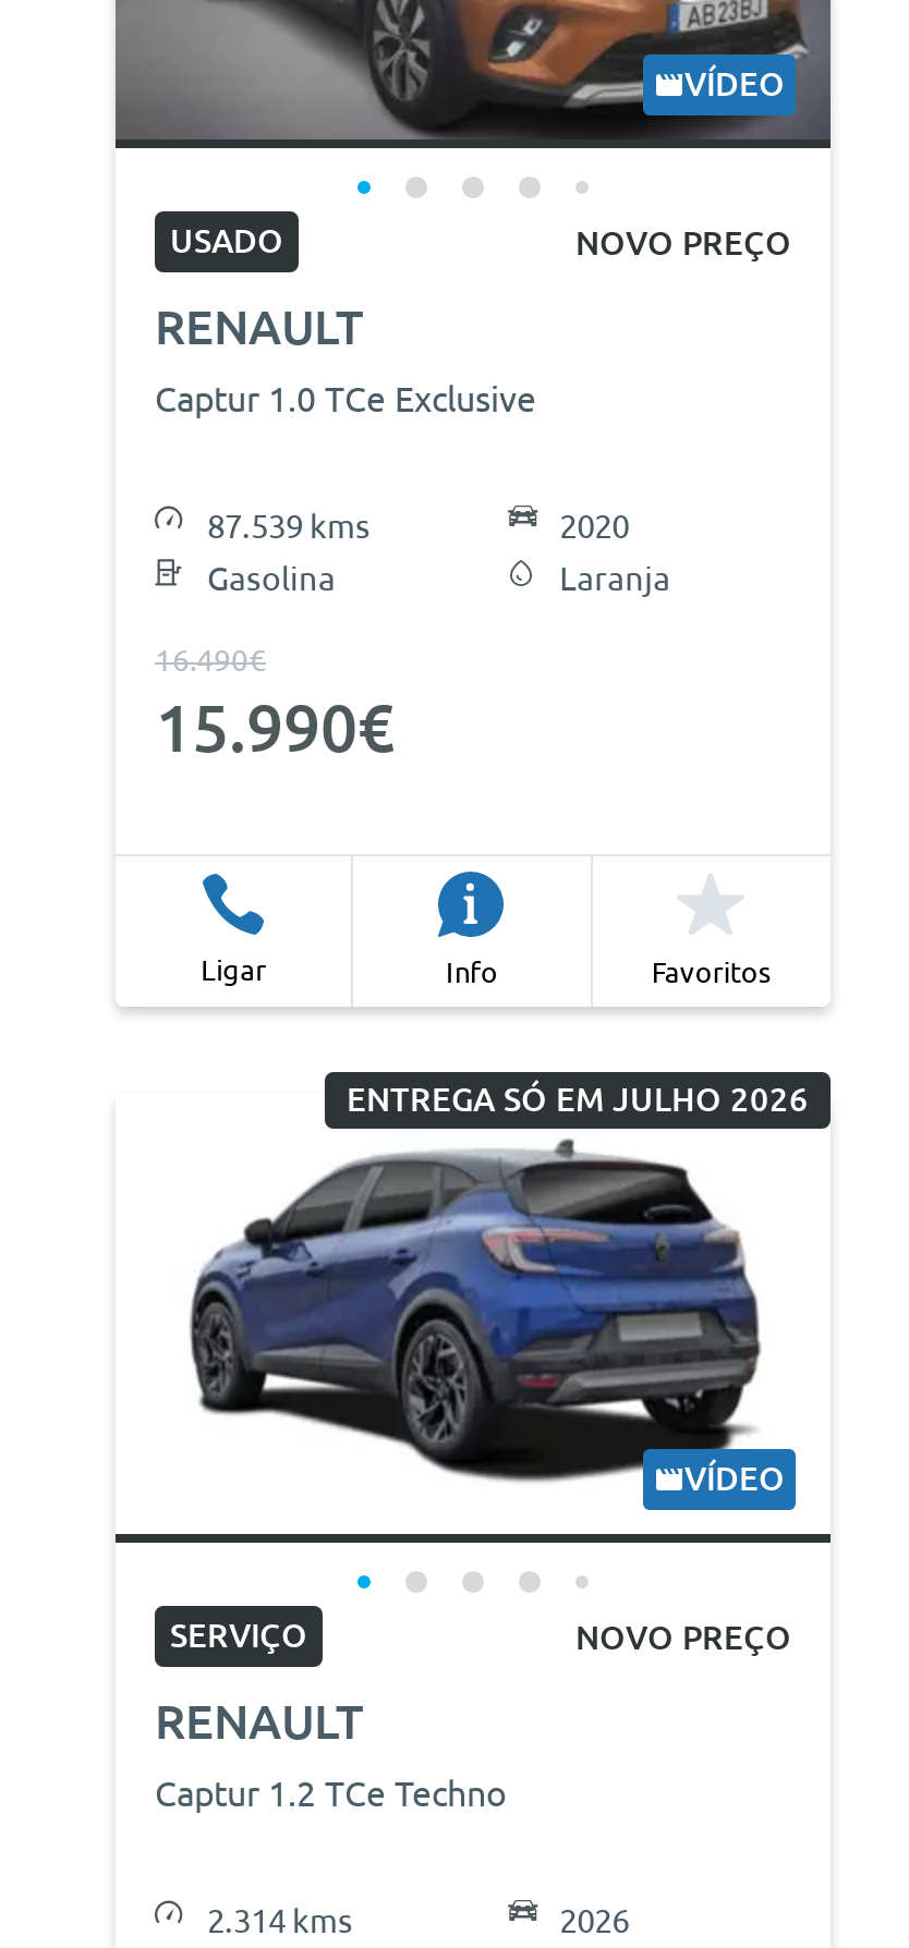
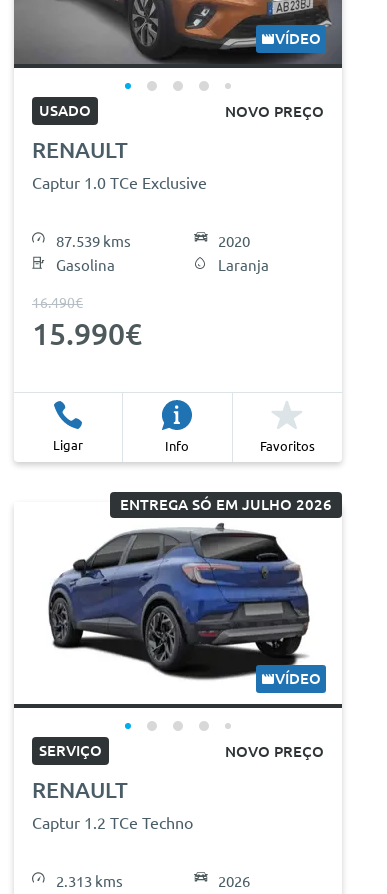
- 2.314 kms
+ 2.313 kms
